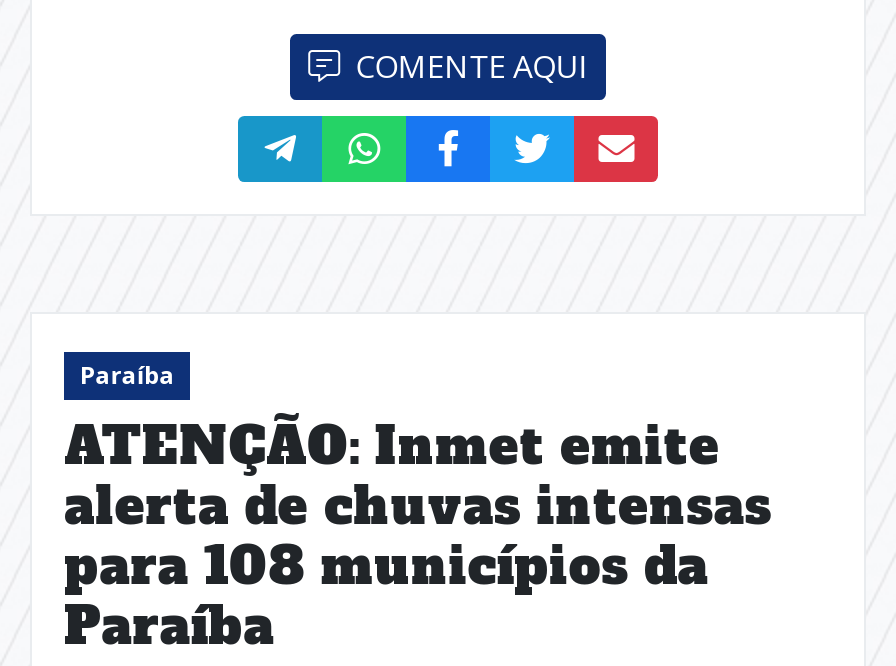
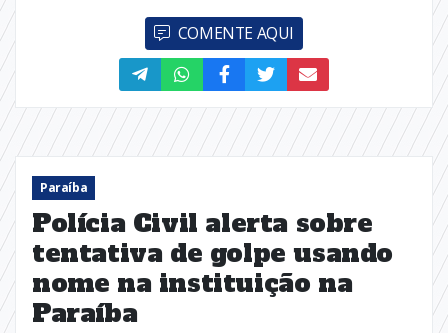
- ATENÇÃO: Inmet emite
- alerta de chuvas intensas
- para 108 municípios da
+ Polícia Civil alerta sobre
+ tentativa de golpe usando
+ nome na instituição na
